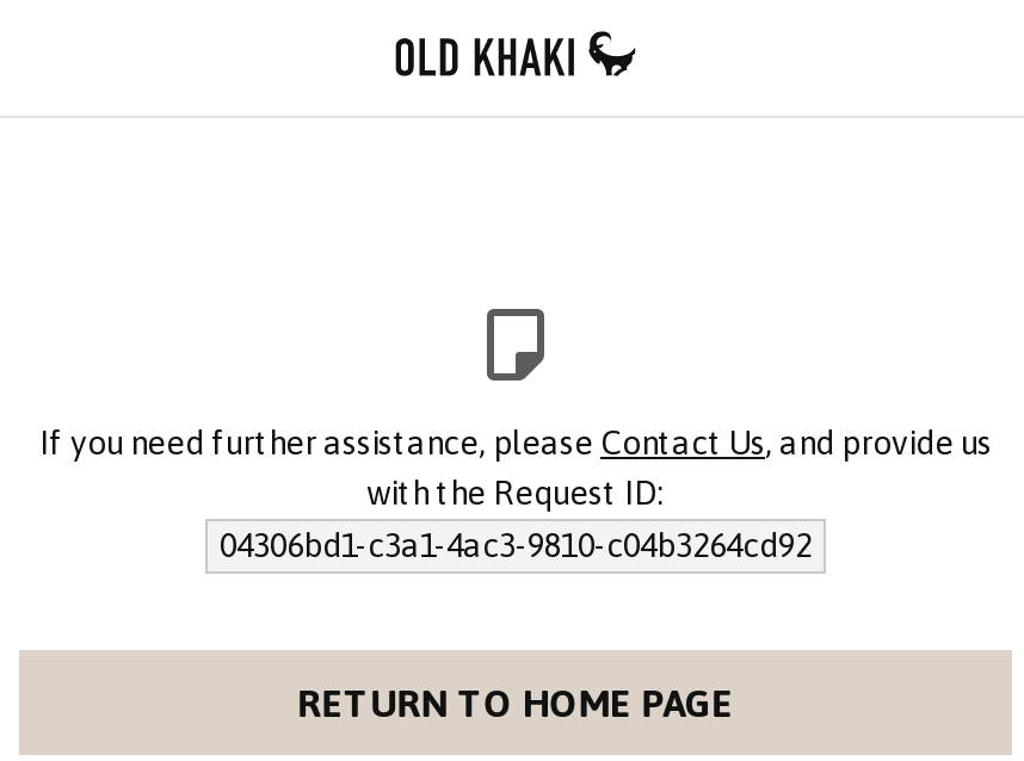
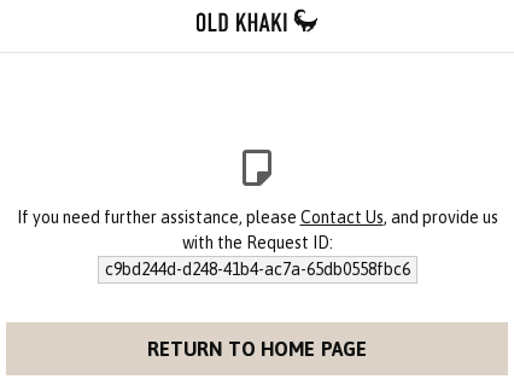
- 04306bd1-c3a1-4ac3-9810-c04b3264cd92
+ c9bd244d-d248-41b4-ac7a-65db0558fbc6
